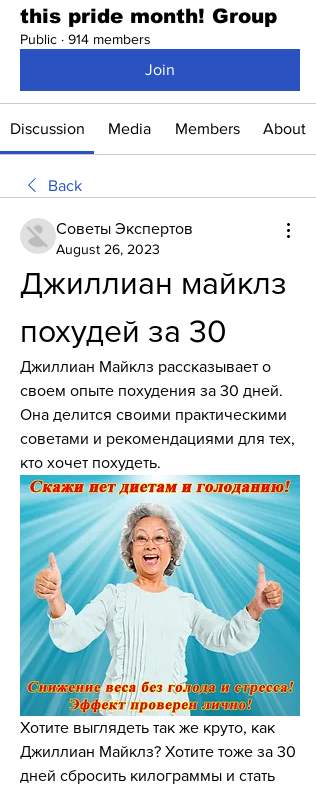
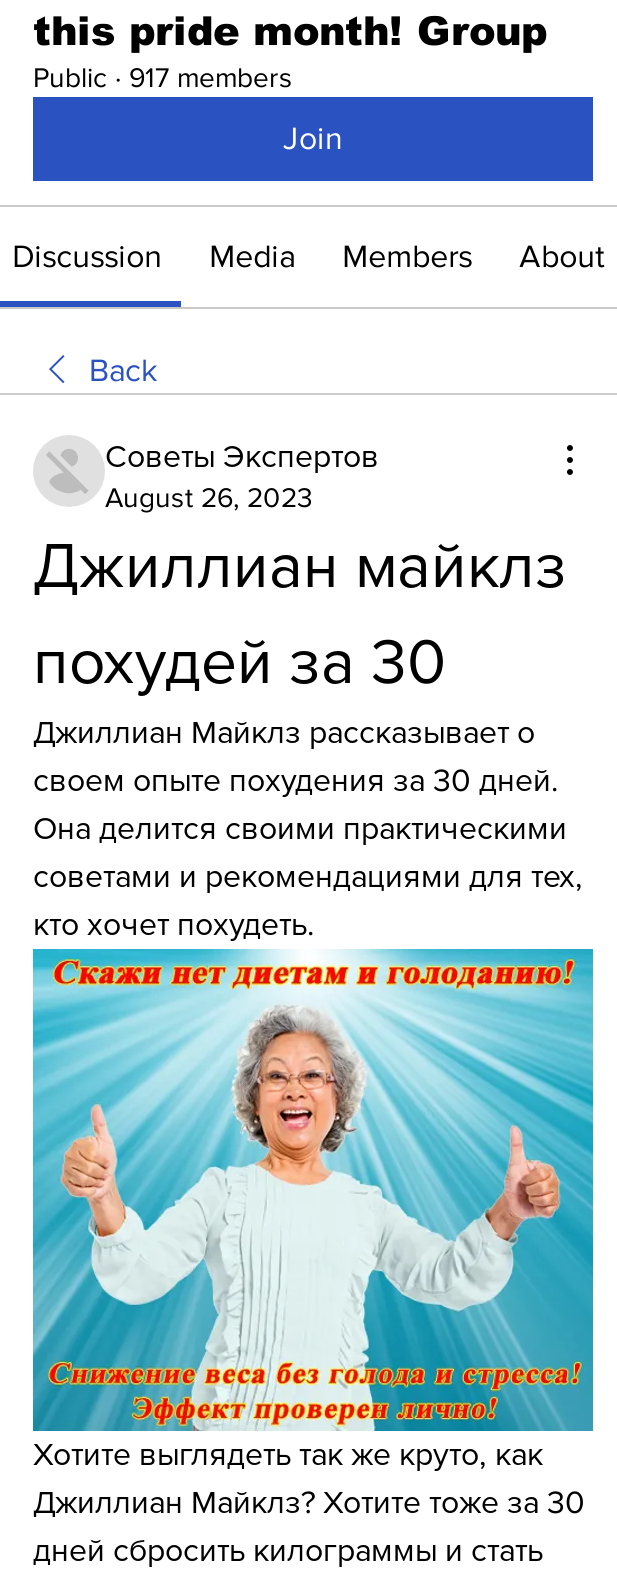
- Public · 914 members
+ Public · 917 members
